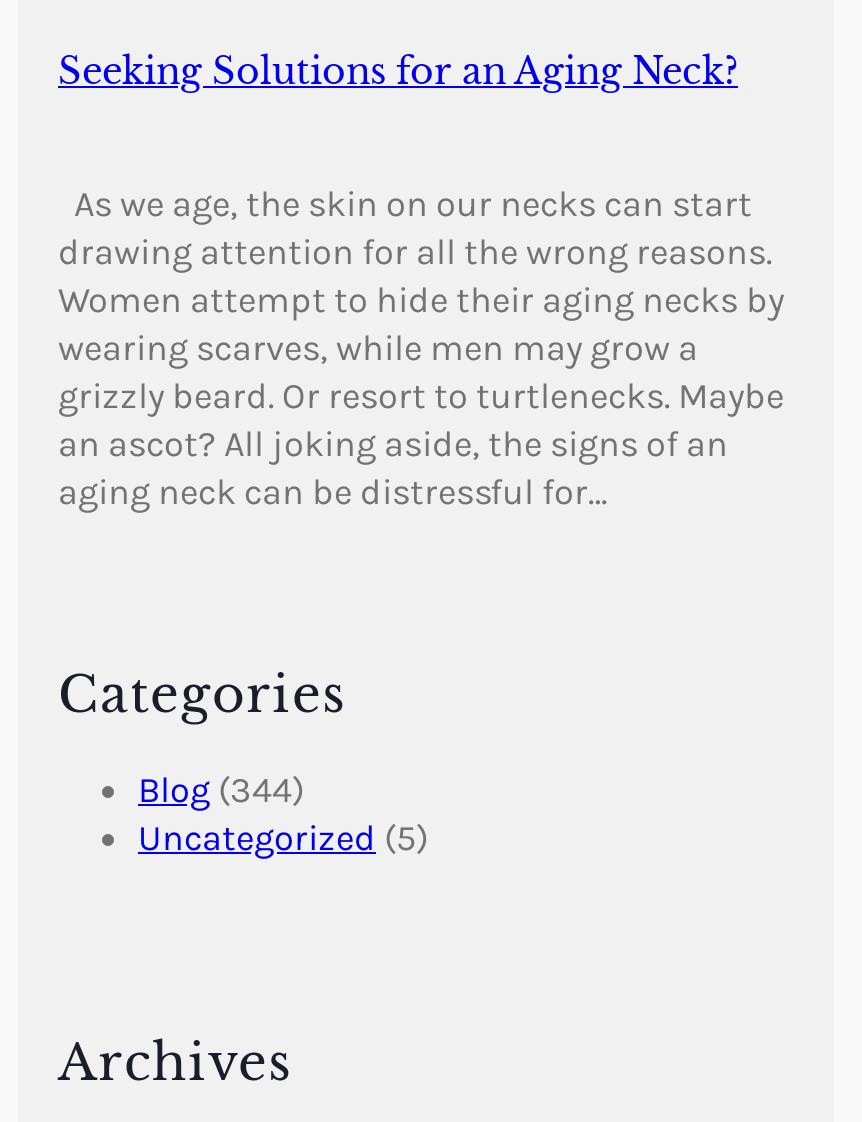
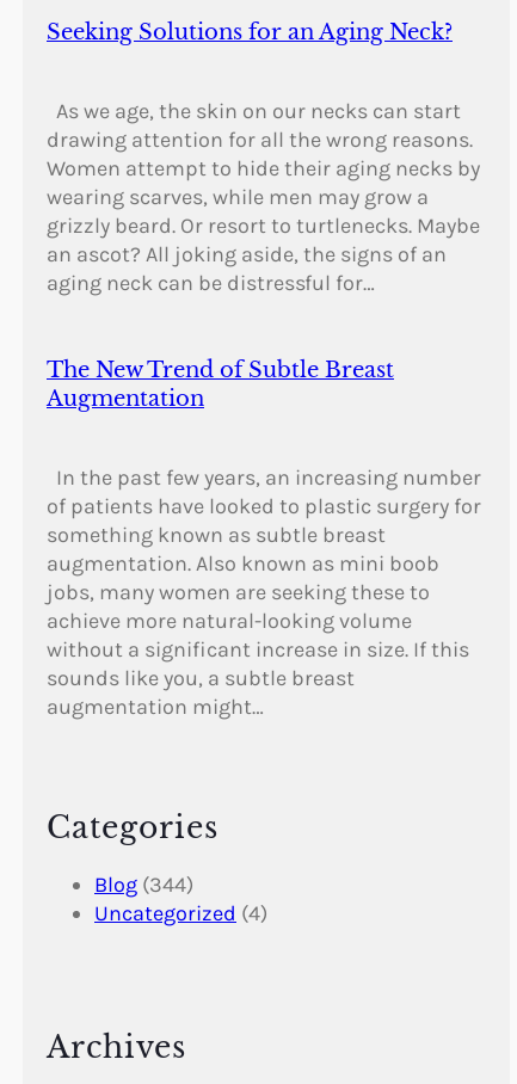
+ The New Trend of Subtle Breast
+ Augmentation
+ In the past few years, an increasing number
+ of patients have looked to plastic surgery for
+ something known as subtle breast
+ augmentation. Also known as mini boob
+ jobs, many women are seeking these to
+ achieve more natural-looking volume
+ without a significant increase in size. If this
+ sounds like you, a subtle breast
+ augmentation might…

- Uncategorized (5)
+ Uncategorized (4)
